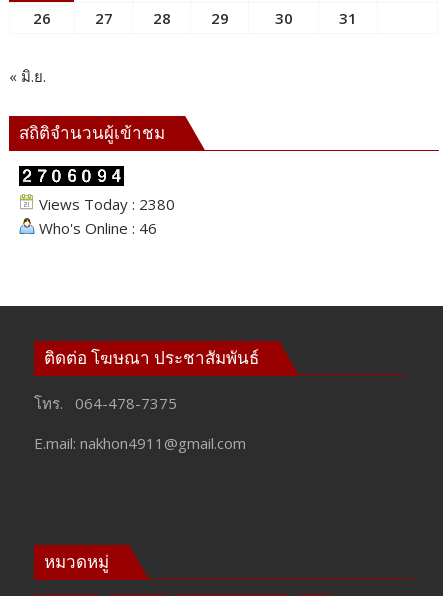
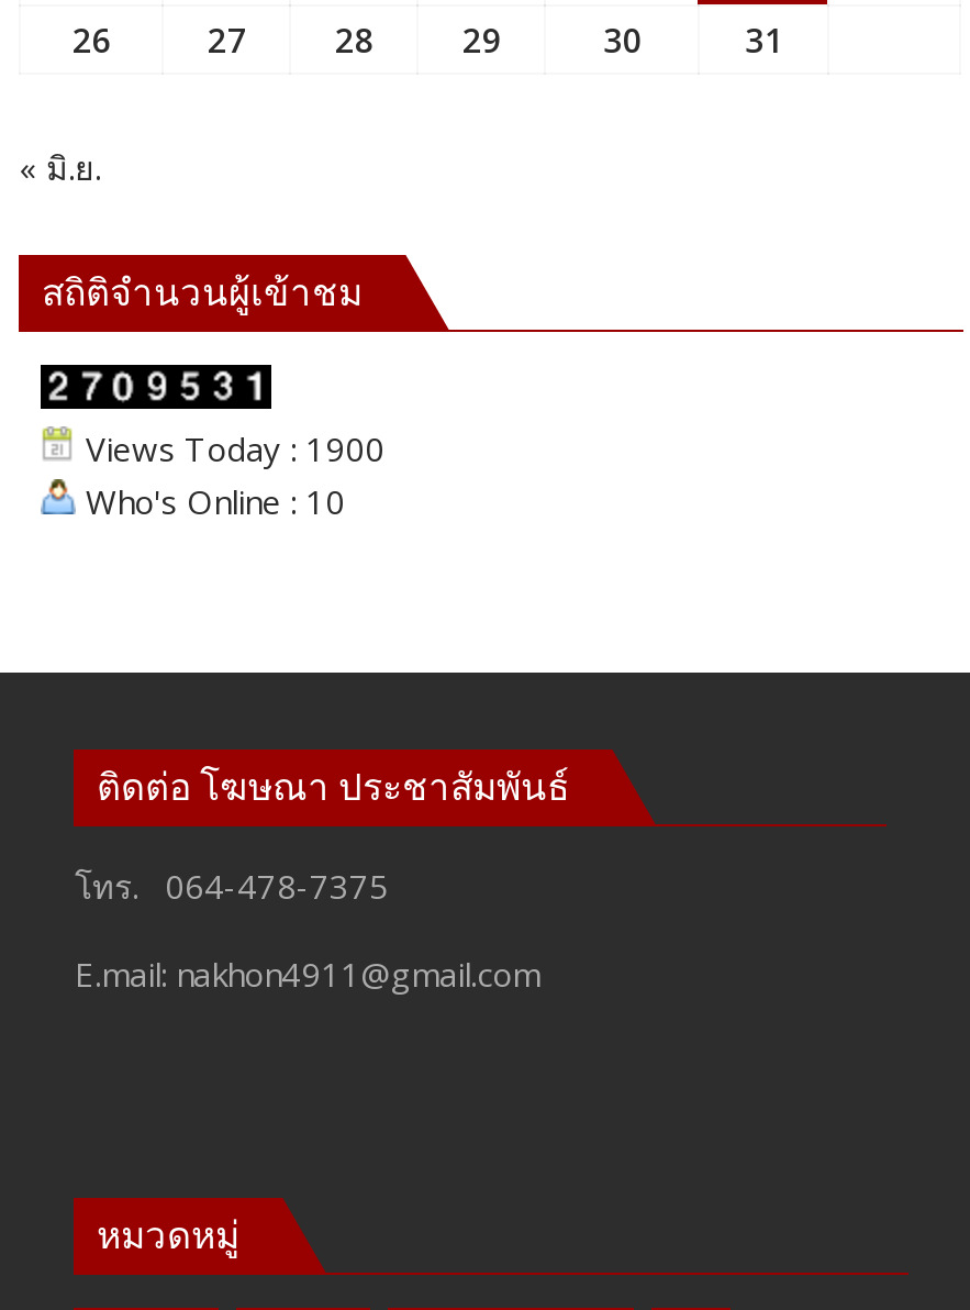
- Views Today : 2380
+ Views Today : 1900

- Who's Online : 46
+ Who's Online : 10
